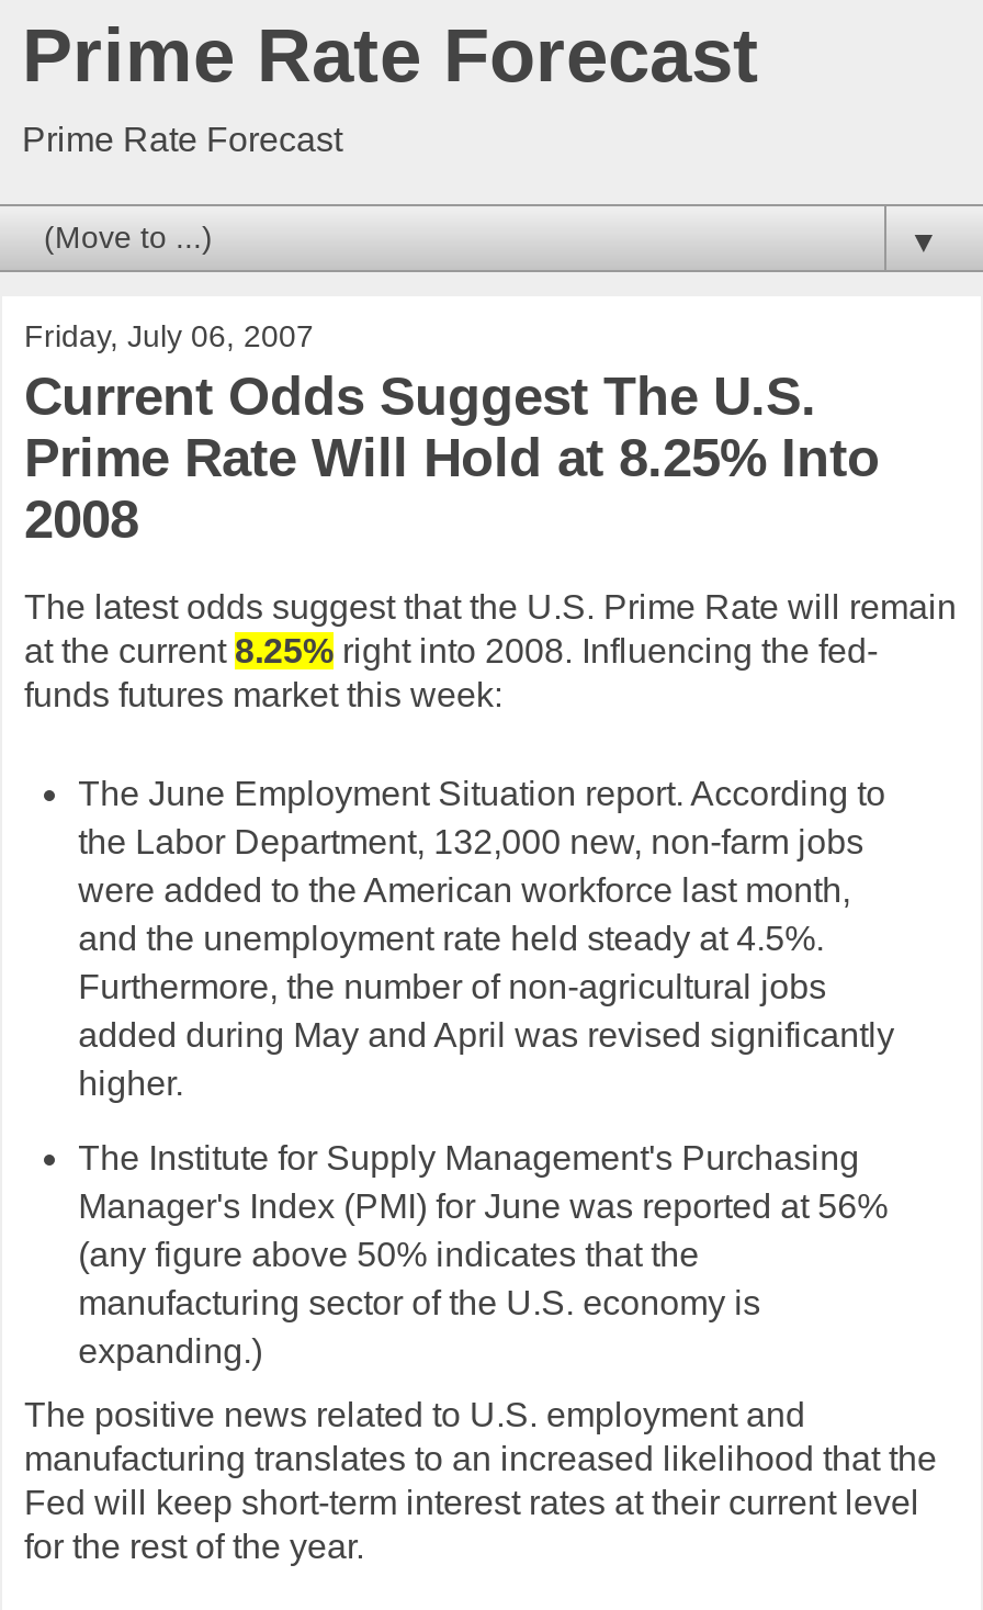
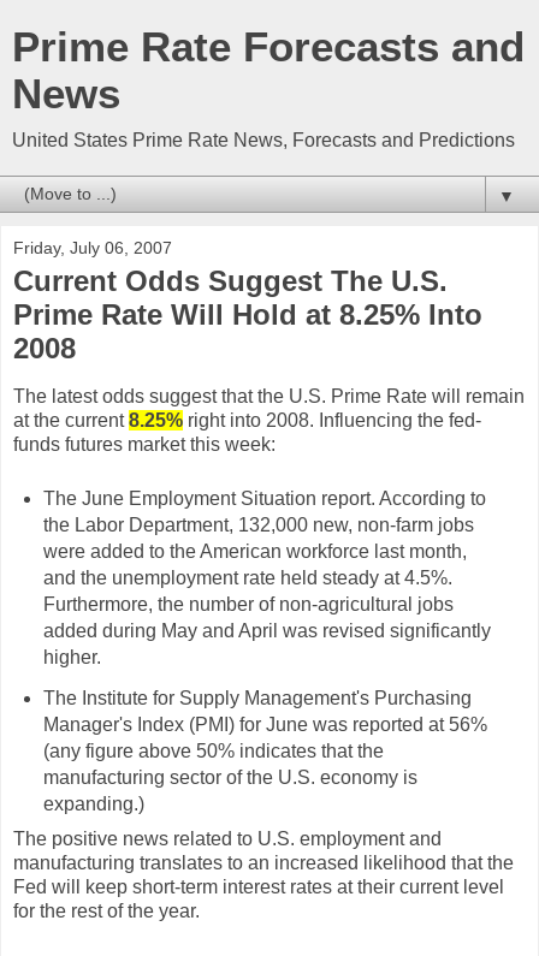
- Prime Rate Forecast
- Prime Rate Forecast
+ Prime Rate Forecasts and
+ News
+ United States Prime Rate News, Forecasts and Predictions
